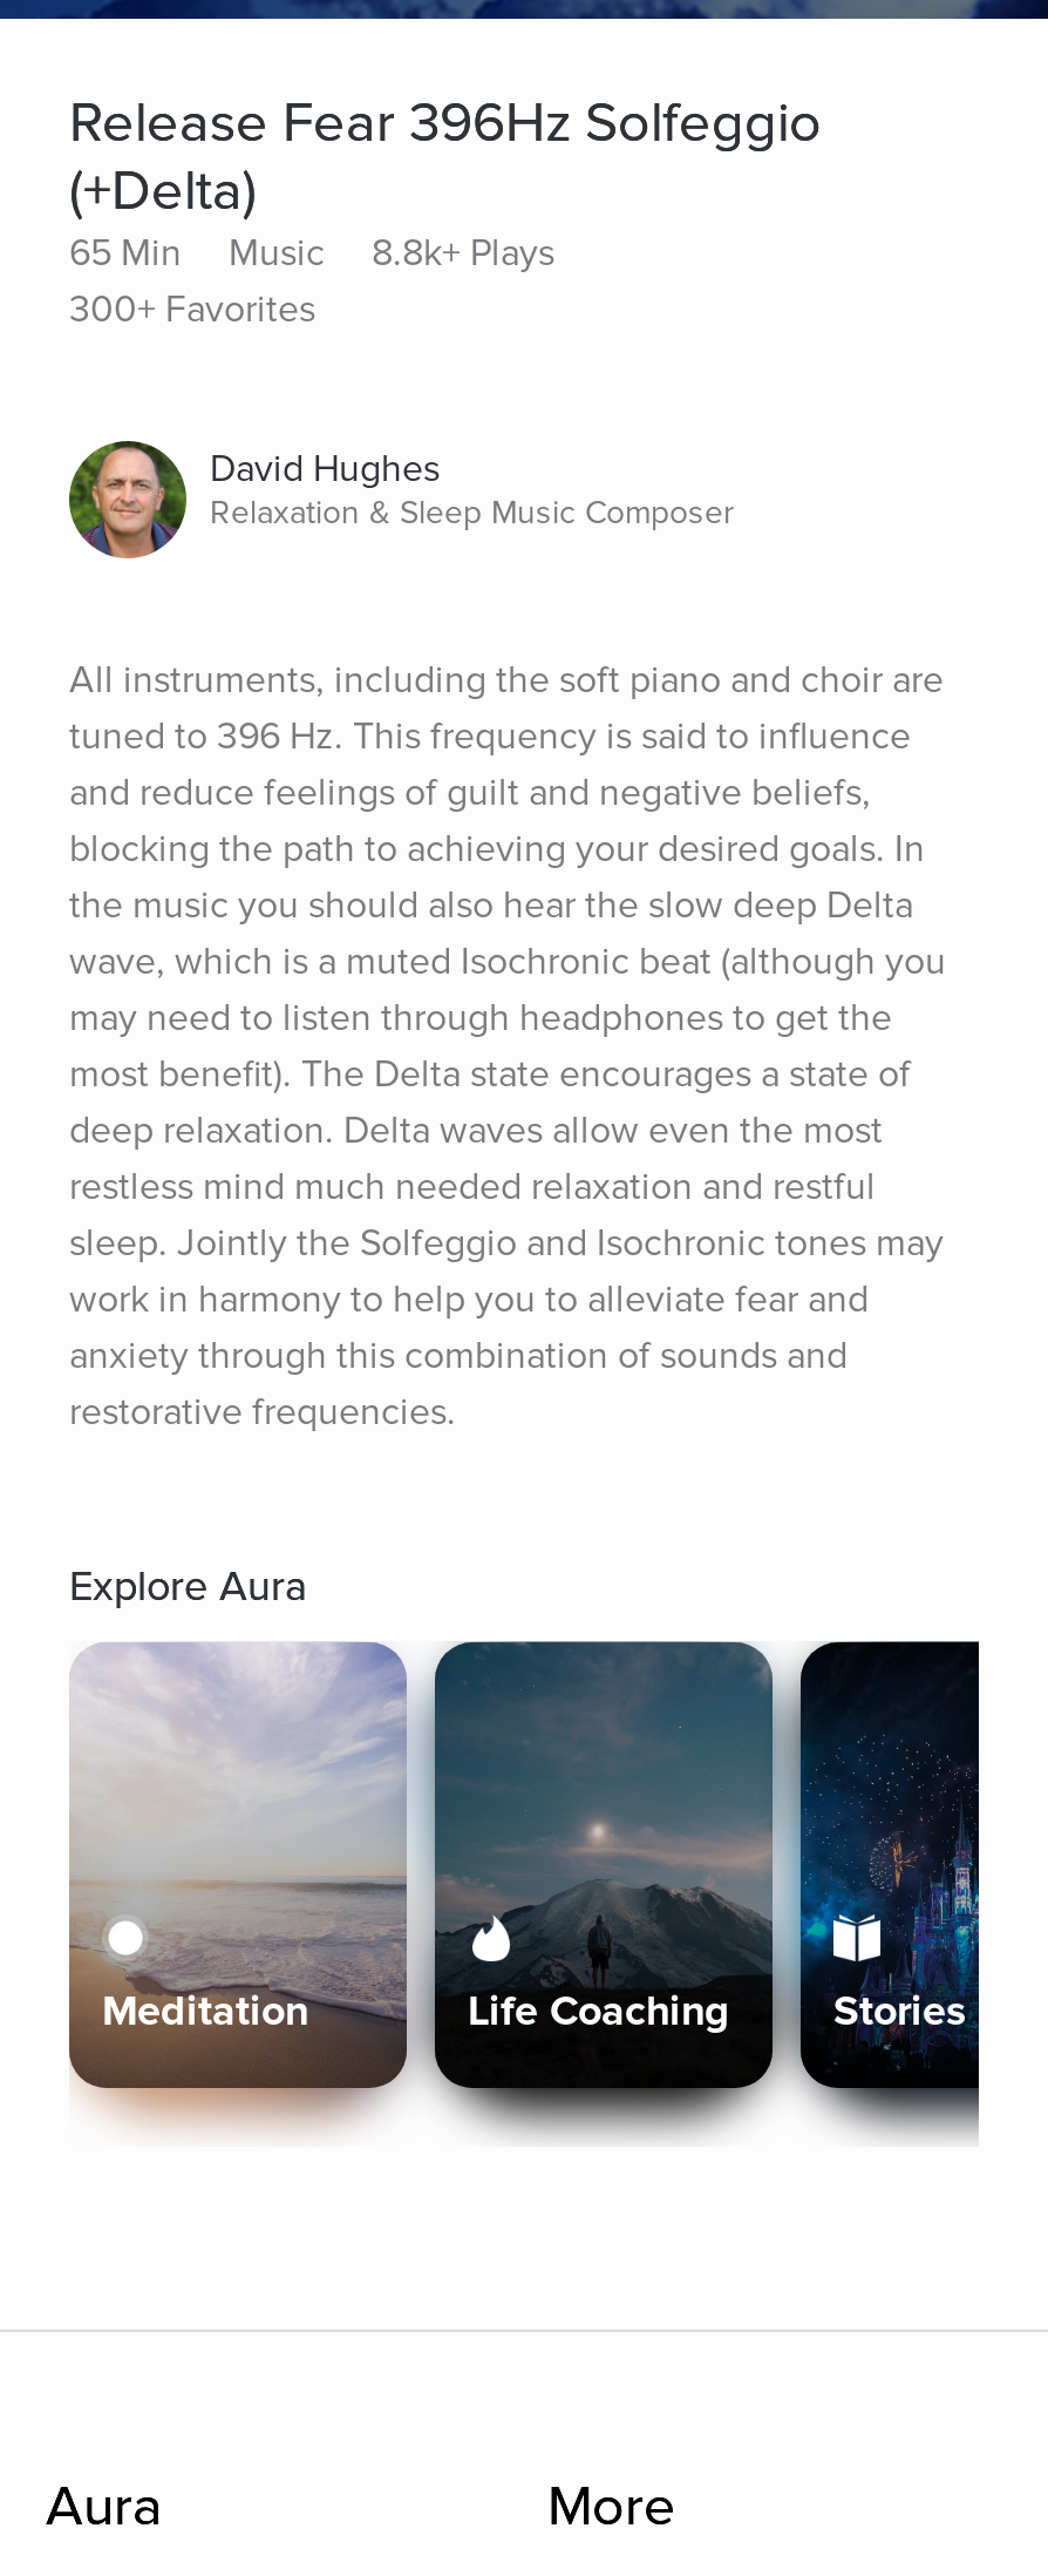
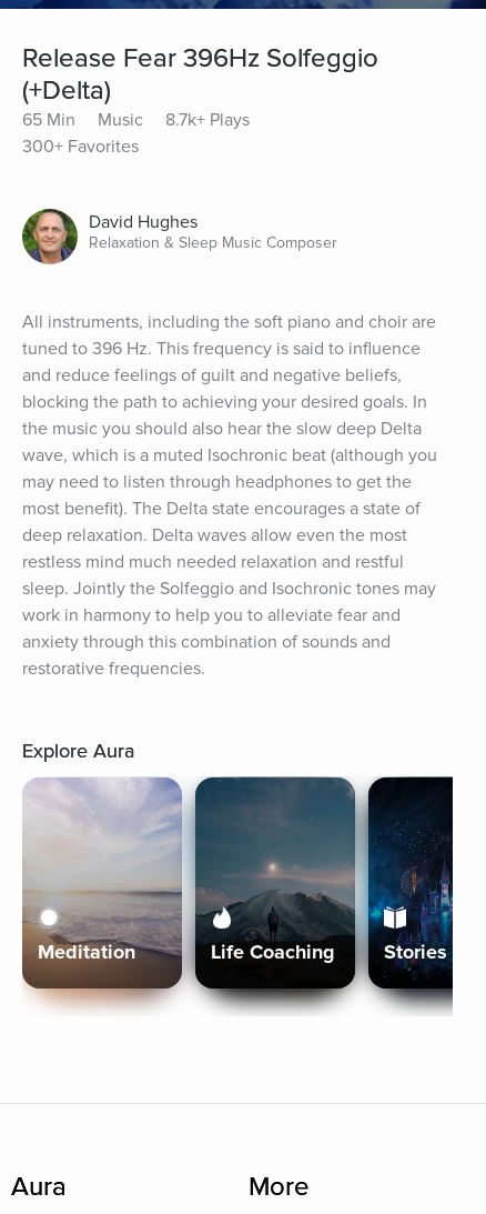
- 65 Min Music 8.8k+ Plays
+ 65 Min Music 8.7k+ Plays
